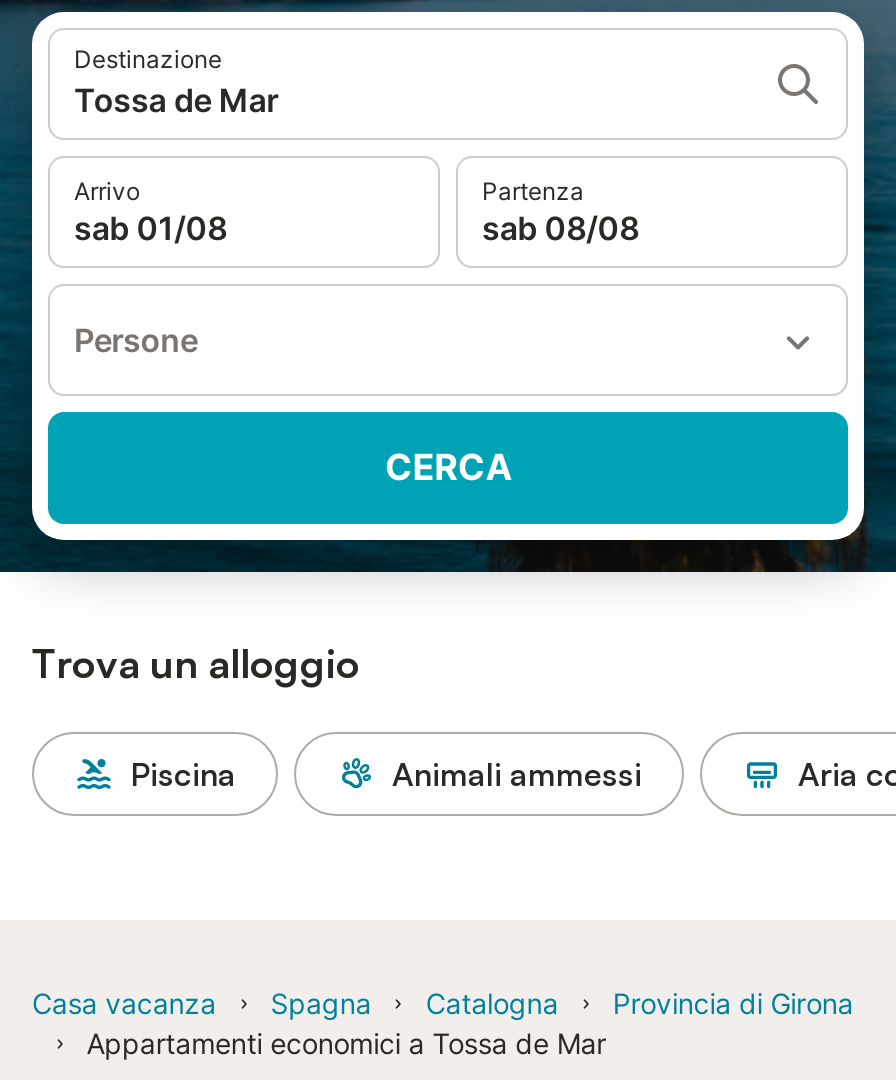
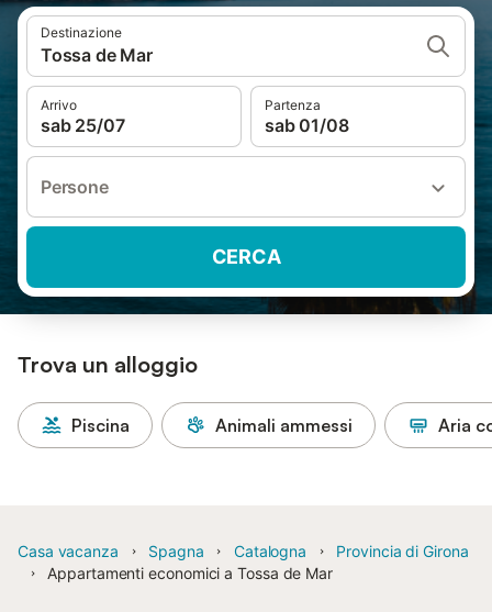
- sab 01/08
+ sab 25/07

- sab 08/08
+ sab 01/08
